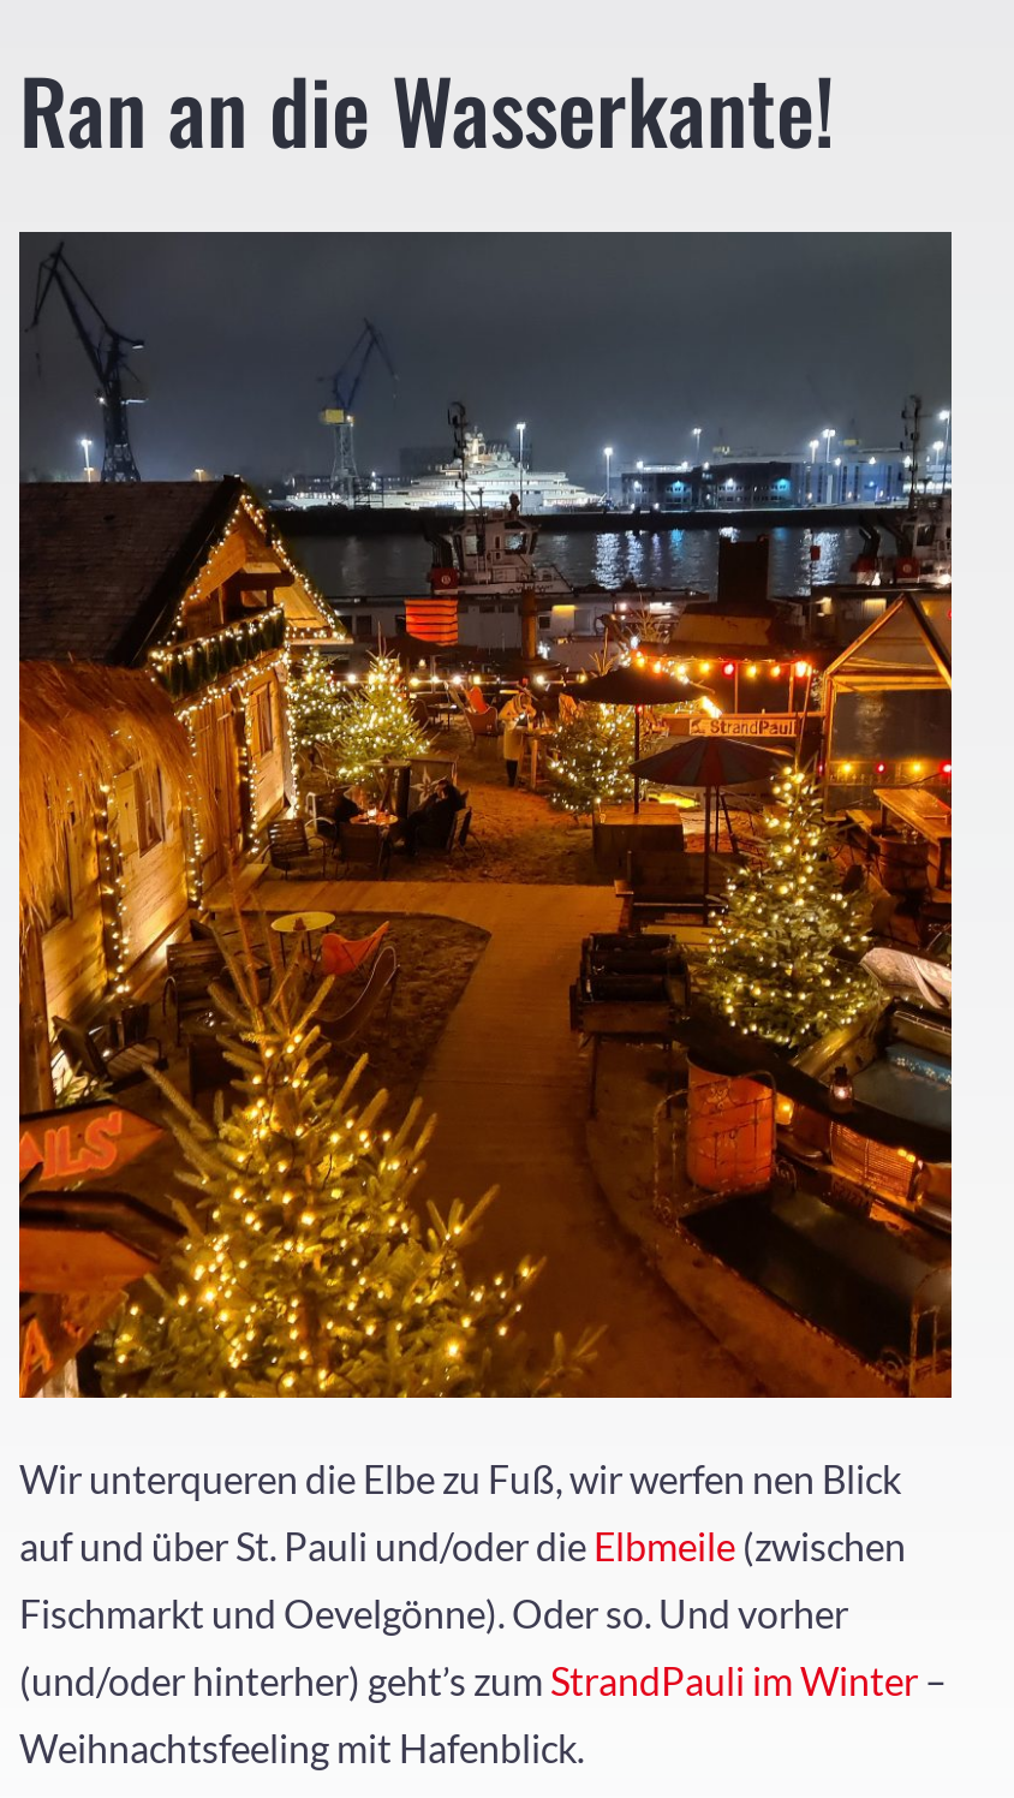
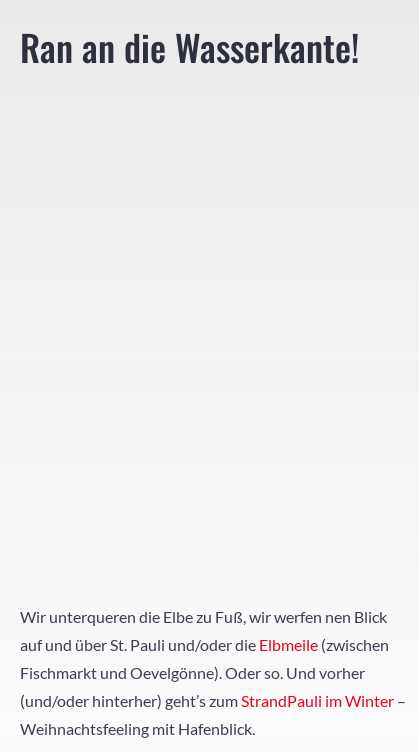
- [image]
